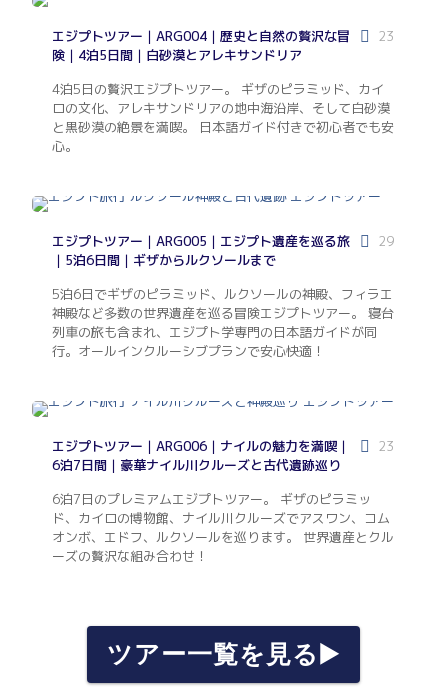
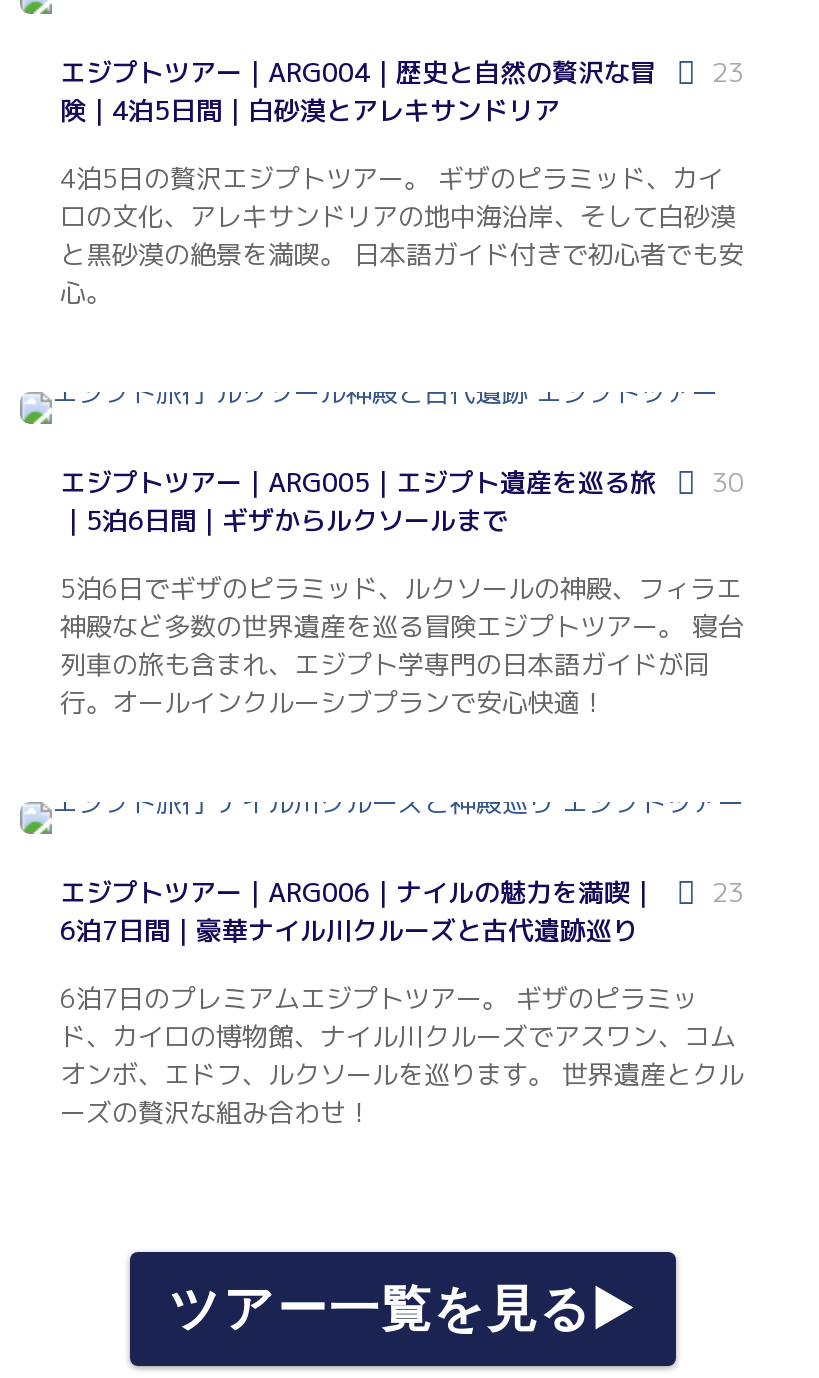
- エジプトツアー｜ARG005｜エジプト遺産を巡る旅 29
+ エジプトツアー｜ARG005｜エジプト遺産を巡る旅 30
